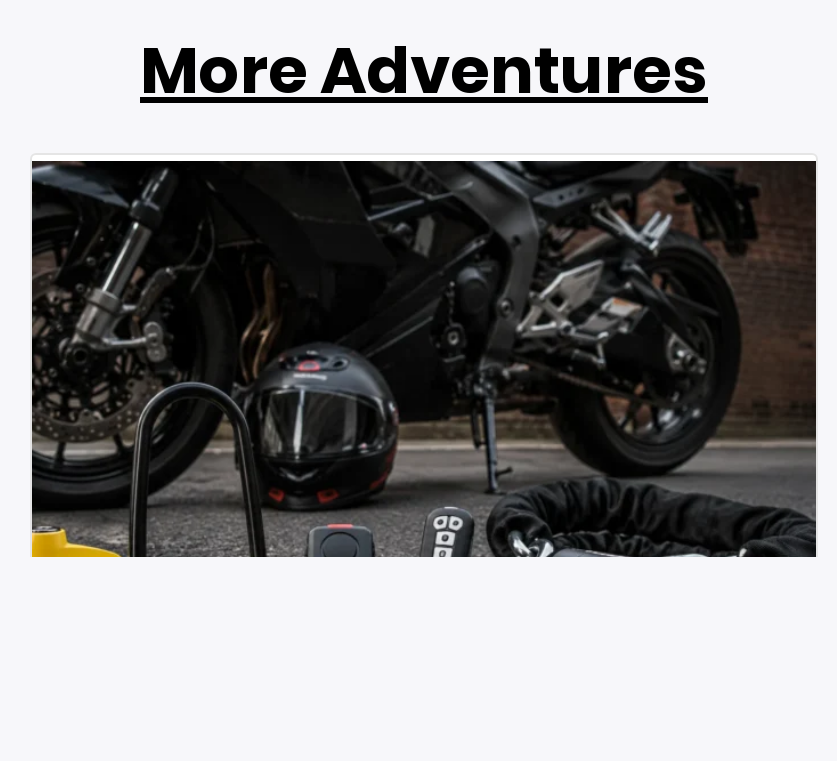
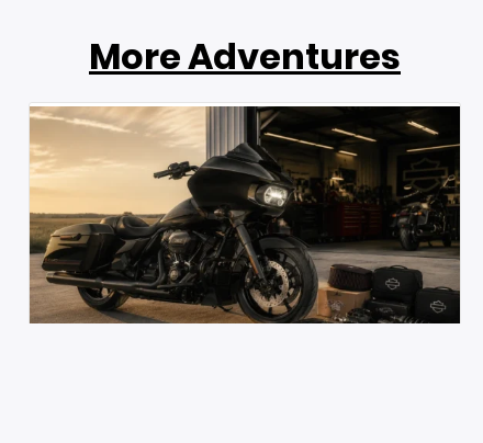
- [image]
+ [image]
